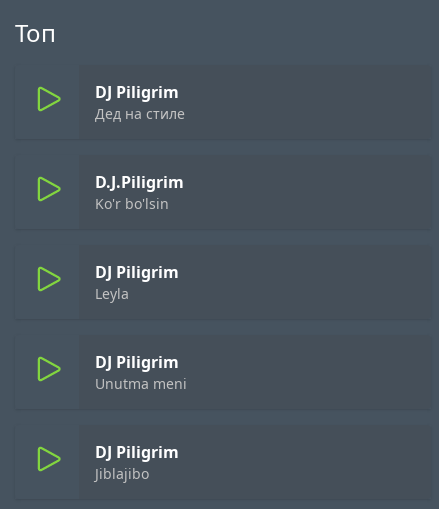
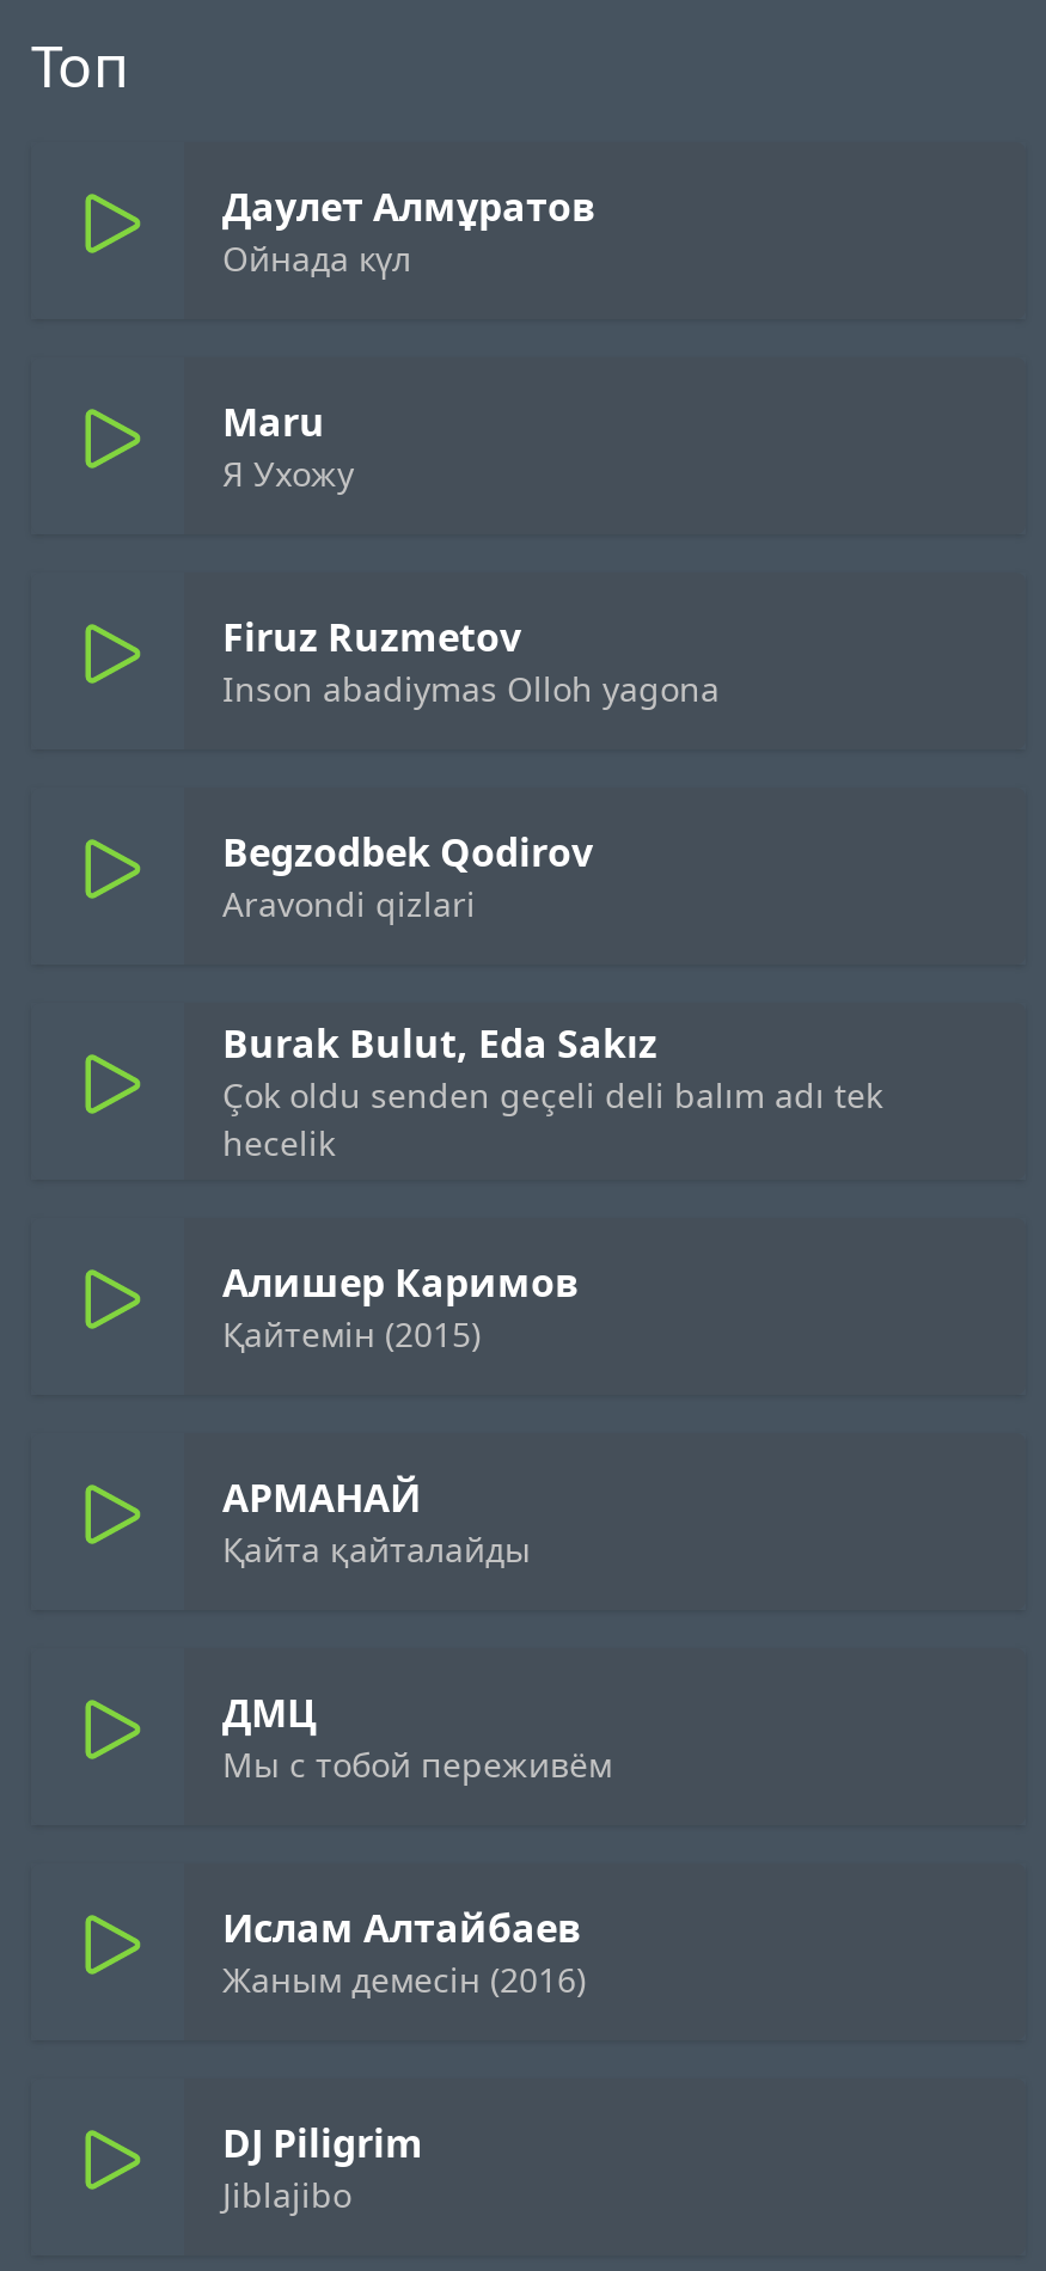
- DJ Piligrim
- Дед на стиле
- D.J.Piligrim
- Ko'r bo'lsin
- DJ Piligrim
- Leyla
- DJ Piligrim
- Unutma meni
+ Даулет Алмұратов
+ Ойнада күл
+ Maru
+ Я Ухожу
+ Firuz Ruzmetov
+ Inson abadiymas Olloh yagona
+ Begzodbek Qodirov
+ Aravondi qizlari
+ Burak Bulut, Eda Sakız
+ Çok oldu senden geçeli deli balım adı tek
+ hecelik
+ Алишер Каримов
+ Қайтемін (2015)
+ АРМАНАЙ
+ Қайта қайталайды
+ ДМЦ
+ Мы с тобой переживём
+ Ислам Алтайбаев
+ Жаным демесін (2016)
